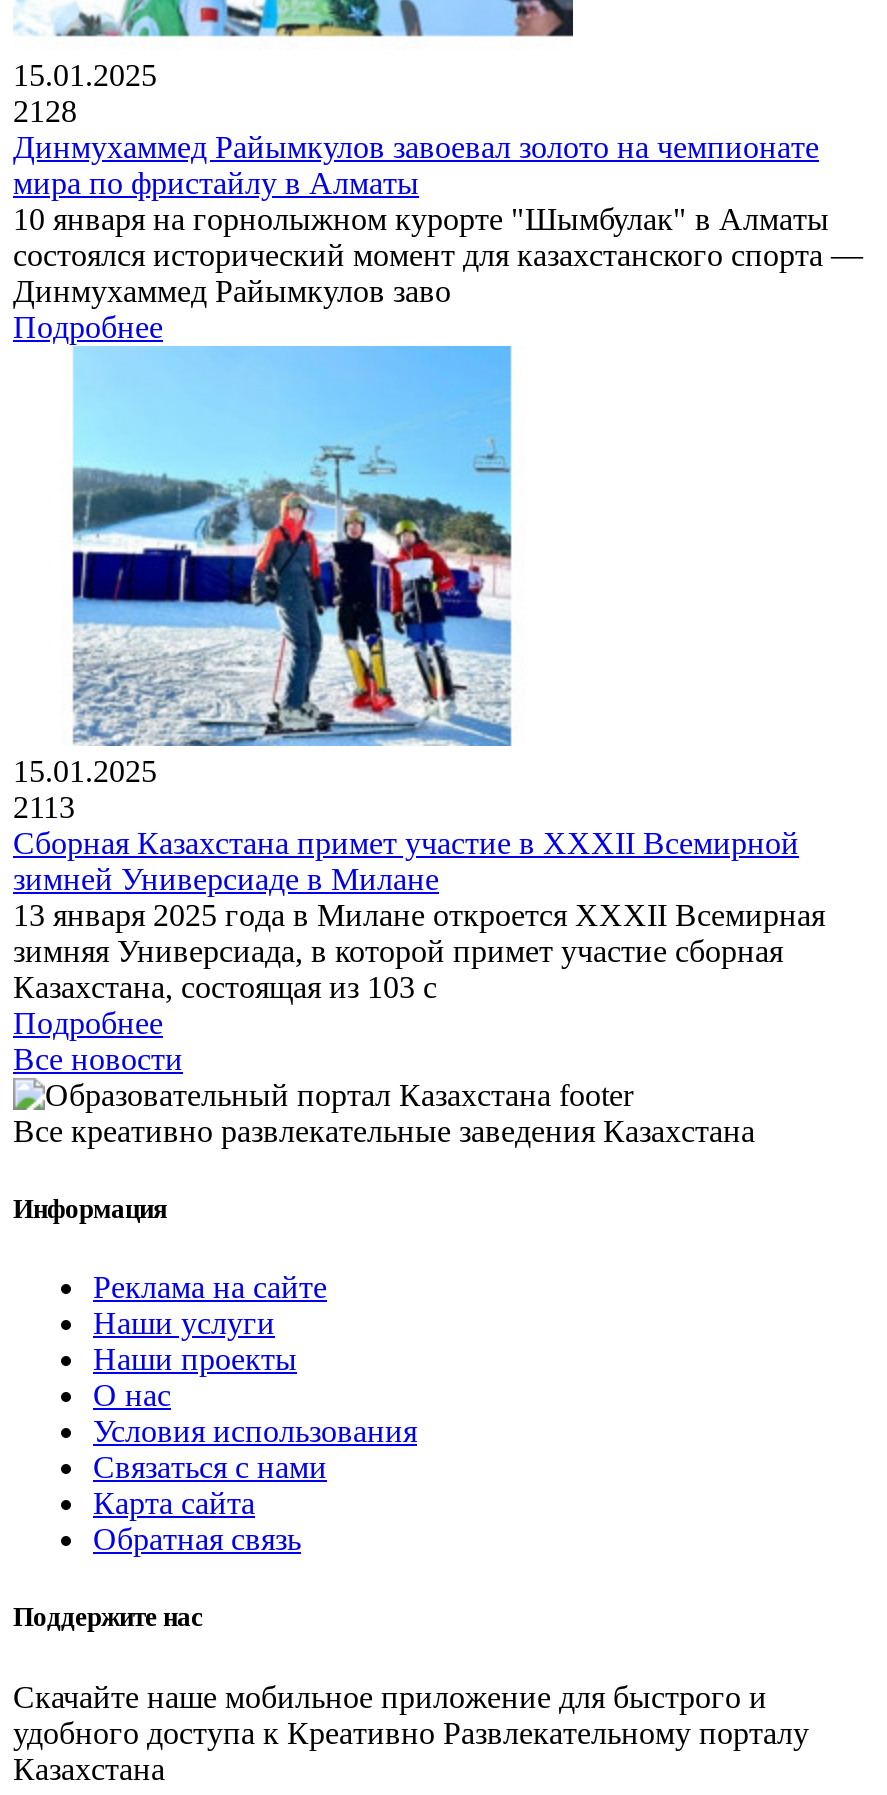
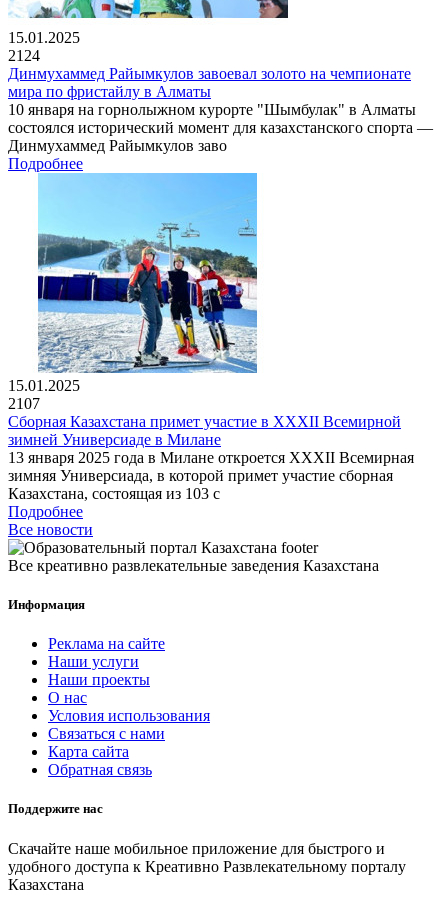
- 2128
+ 2124

- 2113
+ 2107
